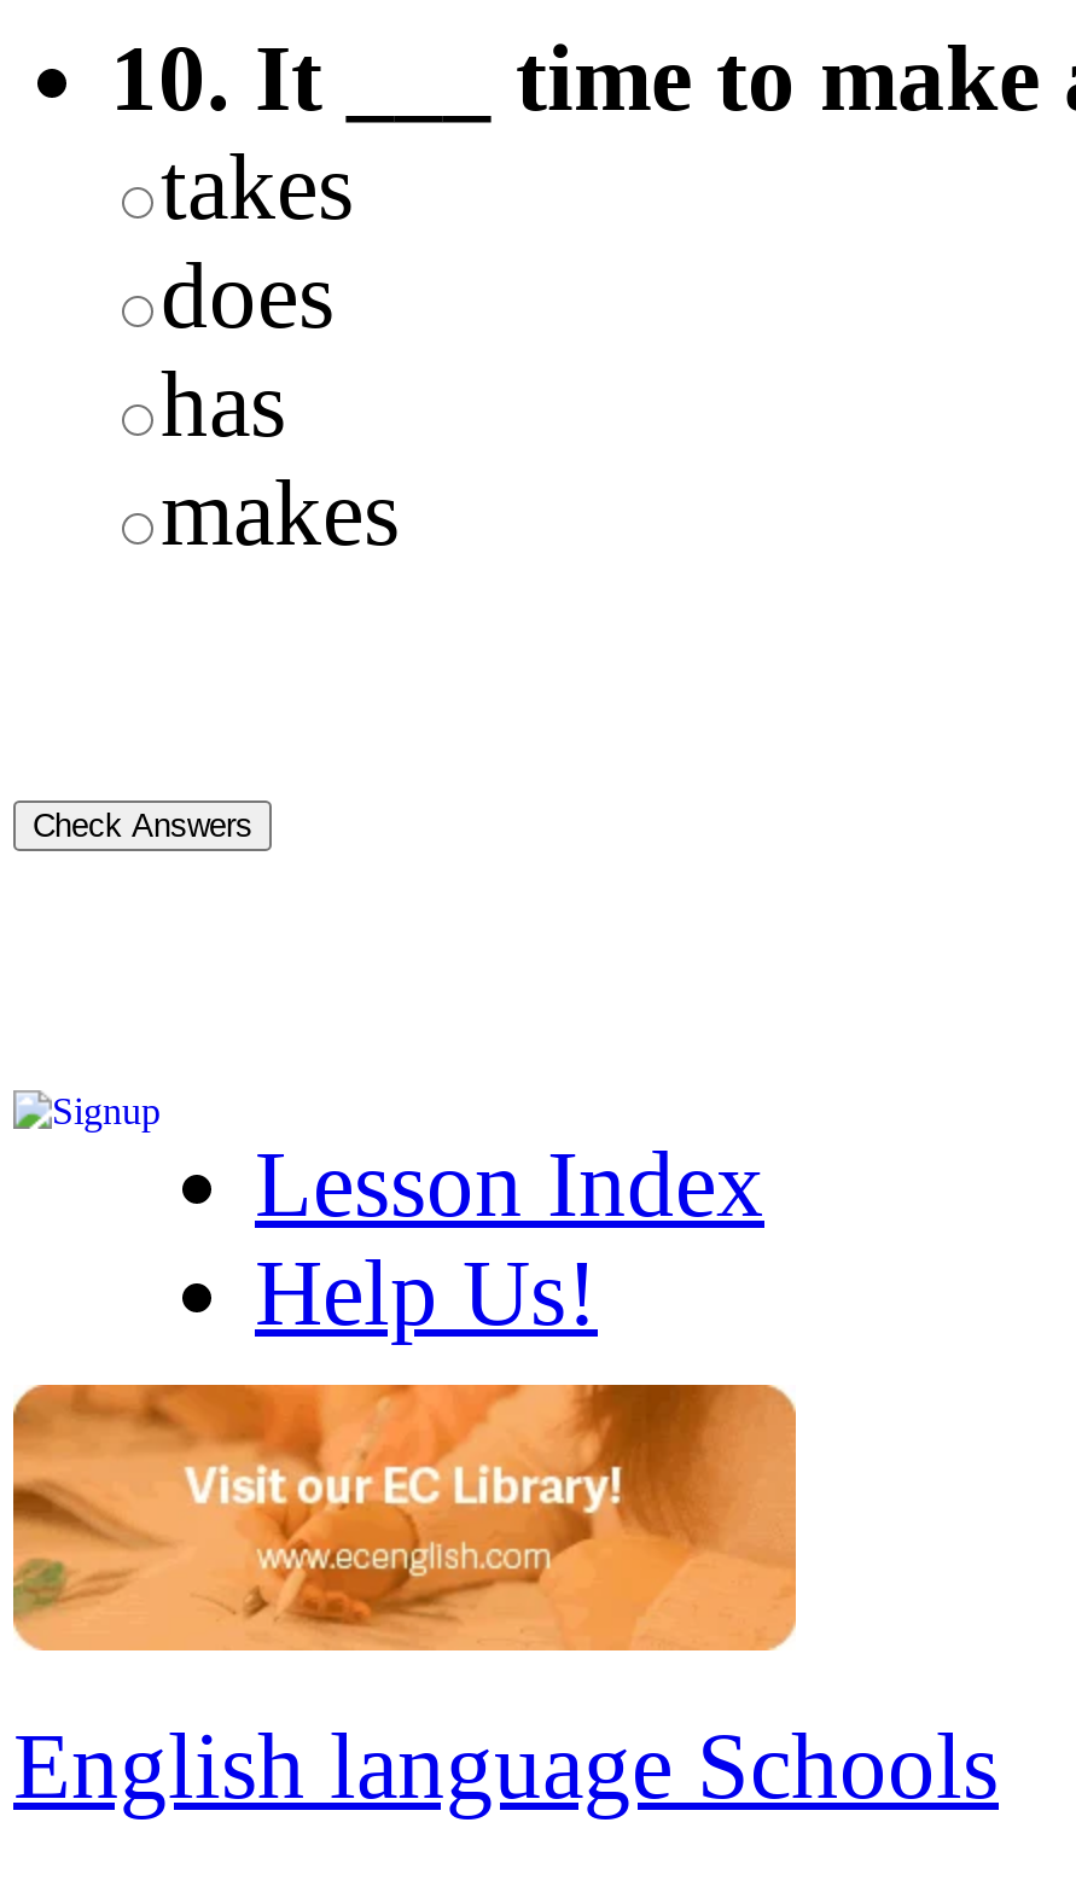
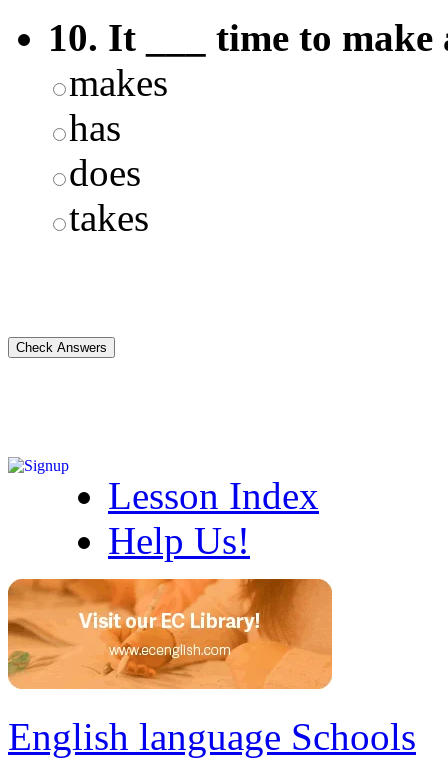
moved down: has | does | takes

moved up: makes
